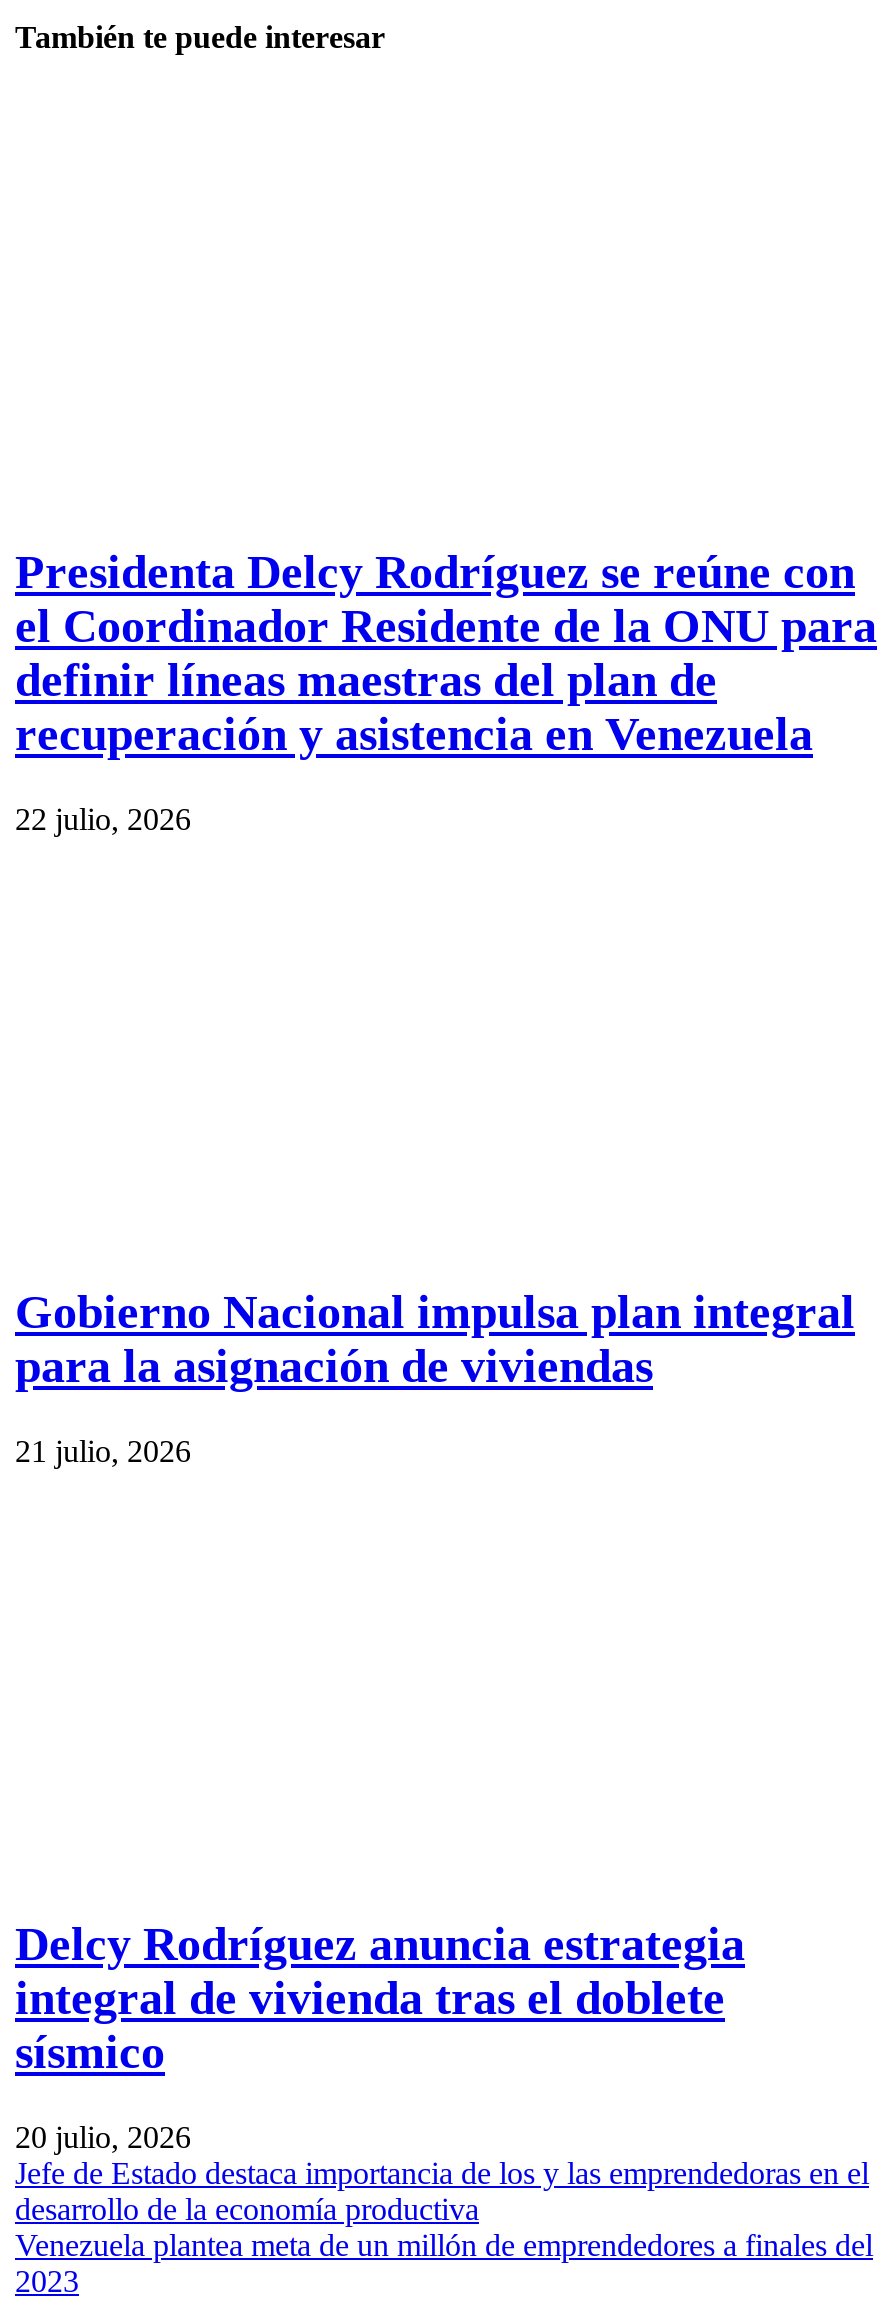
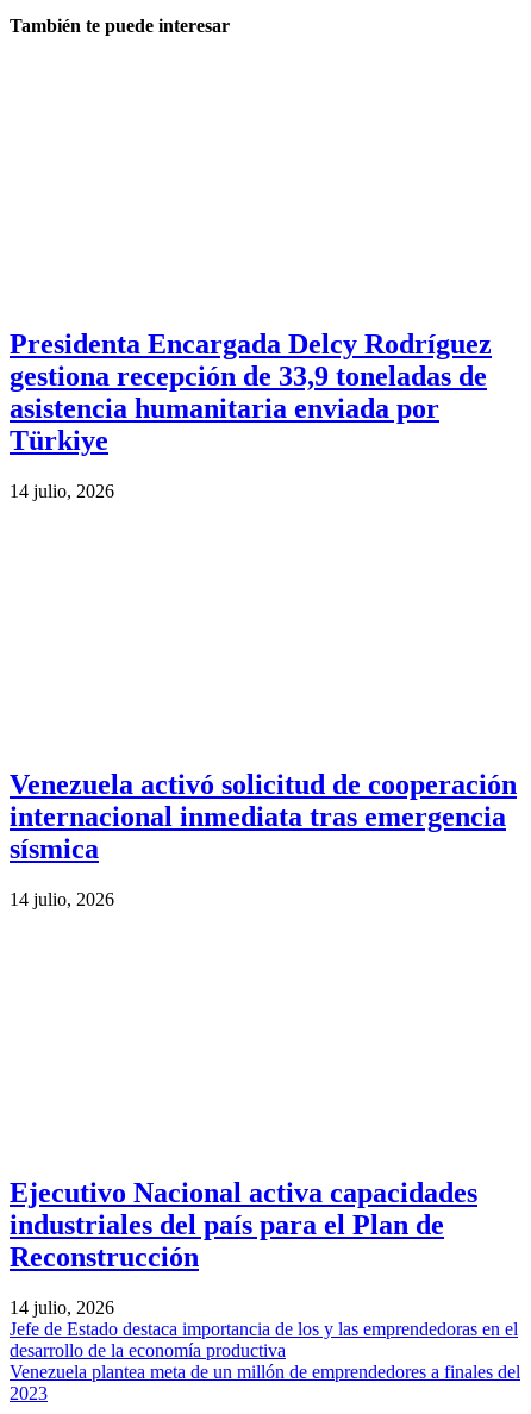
- Presidenta Delcy Rodríguez se reúne con
- el Coordinador Residente de la ONU para
- definir líneas maestras del plan de
- recuperación y asistencia en Venezuela
+ Presidenta Encargada Delcy Rodríguez
+ gestiona recepción de 33,9 toneladas de
+ asistencia humanitaria enviada por
+ Türkiye

- 22 julio, 2026
+ 14 julio, 2026

- Gobierno Nacional impulsa plan integral
- para la asignación de viviendas
+ Venezuela activó solicitud de cooperación
+ internacional inmediata tras emergencia
+ sísmica

- 21 julio, 2026
+ 14 julio, 2026

- Delcy Rodríguez anuncia estrategia
- integral de vivienda tras el doblete
- sísmico
+ Ejecutivo Nacional activa capacidades
+ industriales del país para el Plan de
+ Reconstrucción

- 20 julio, 2026
+ 14 julio, 2026
